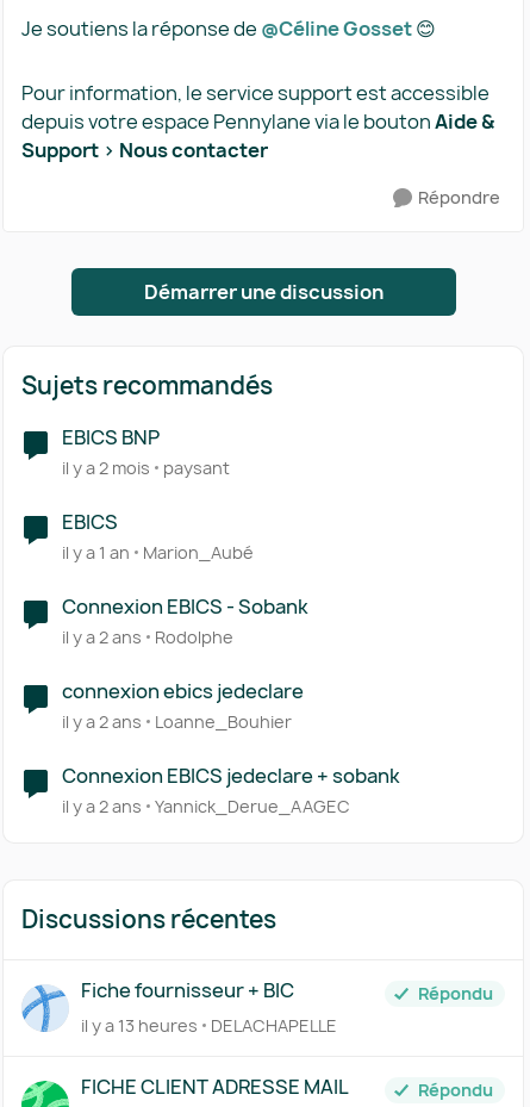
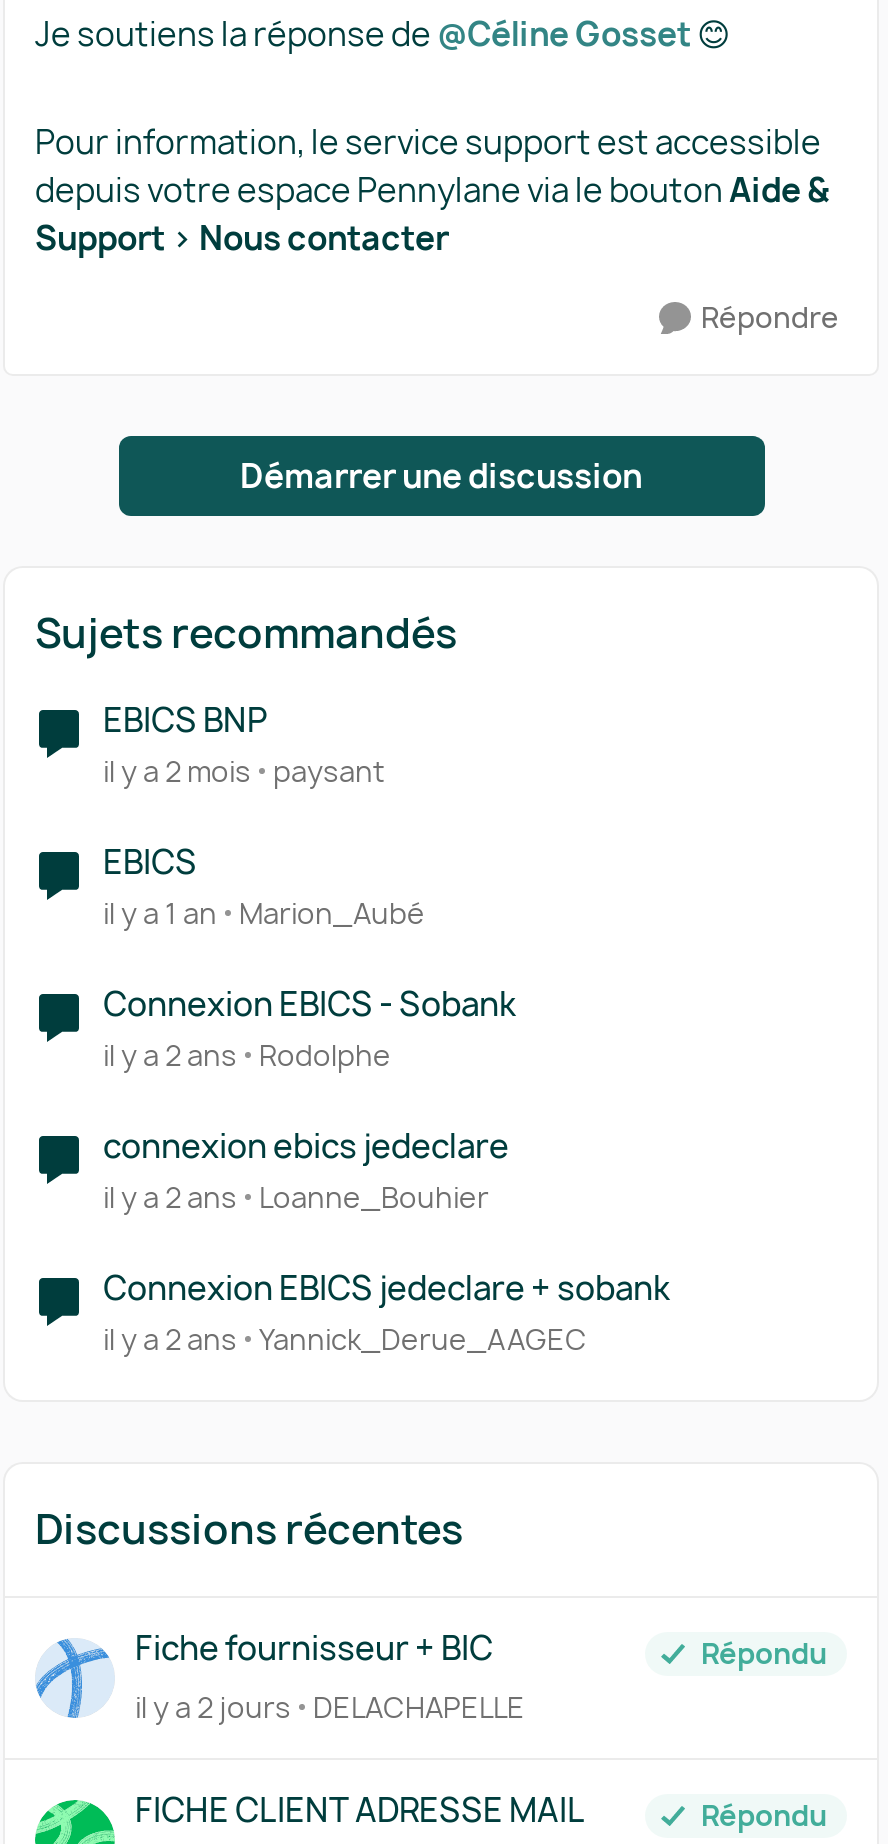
- il y a 13 heures DELACHAPELLE
+ il y a 2 jours DELACHAPELLE
